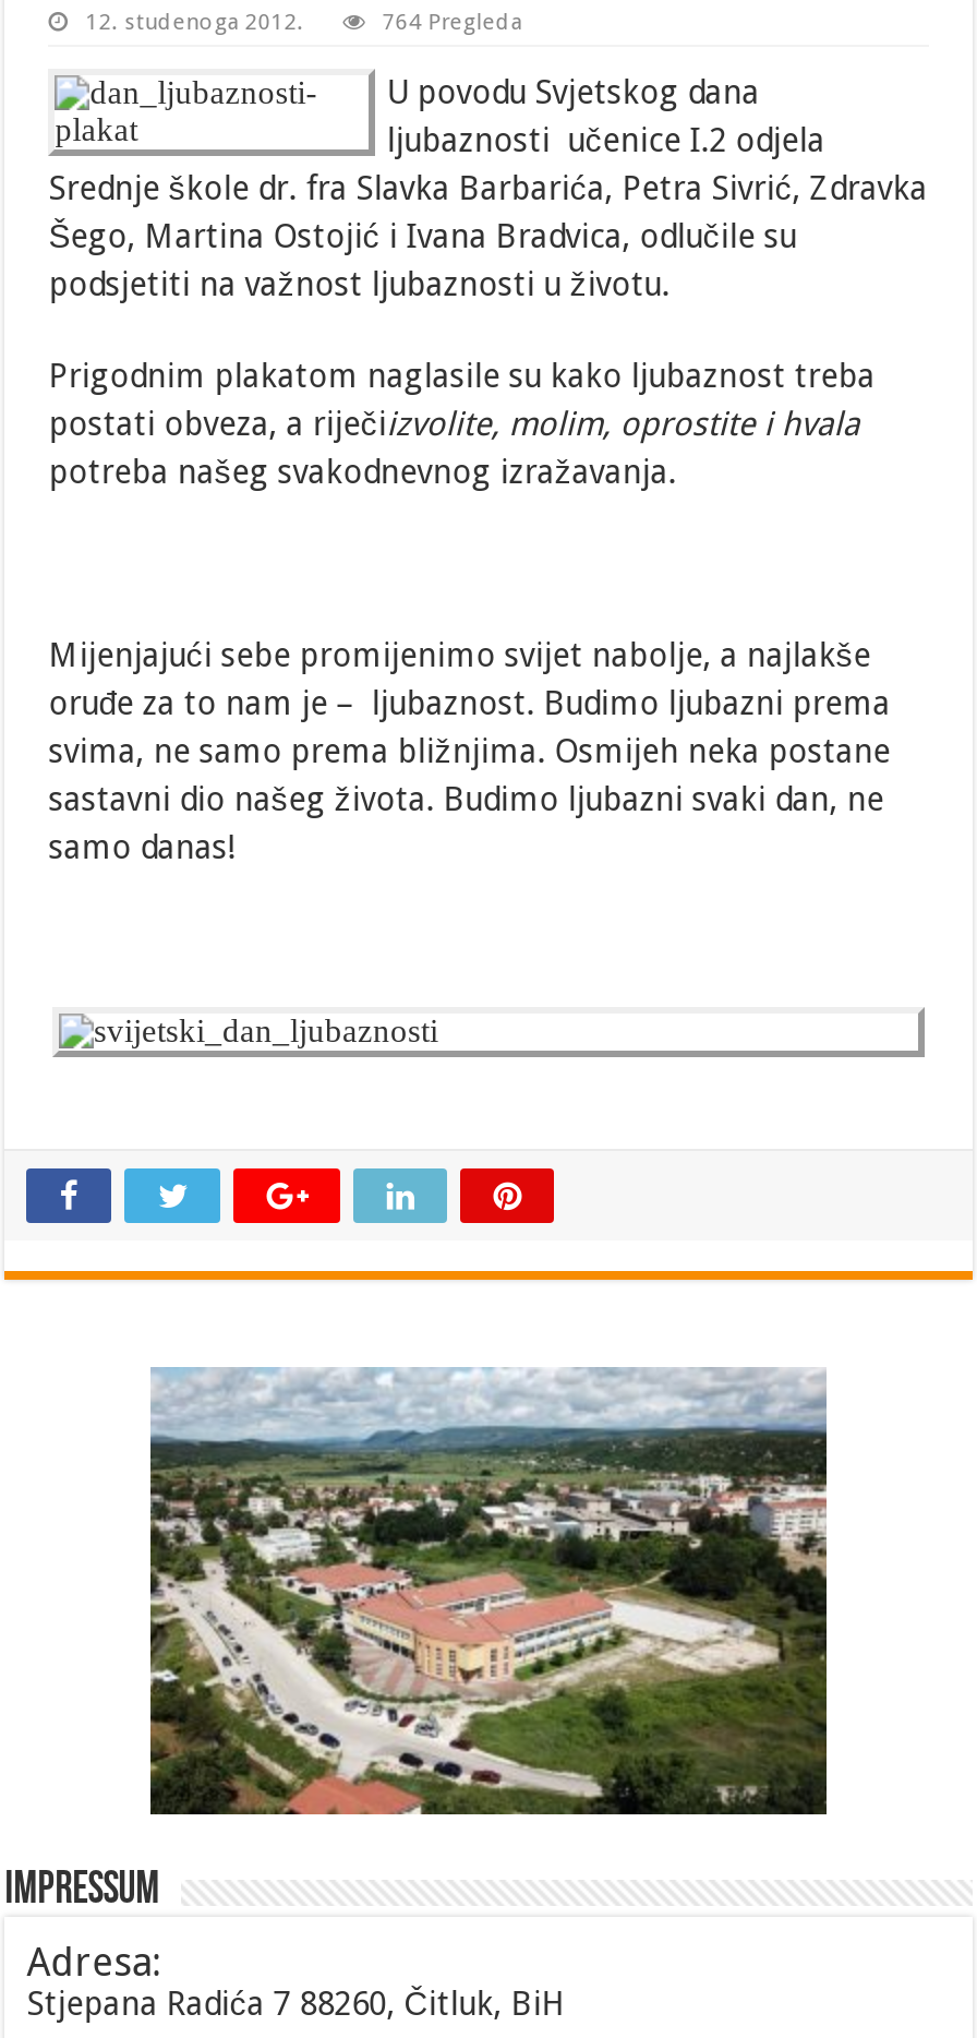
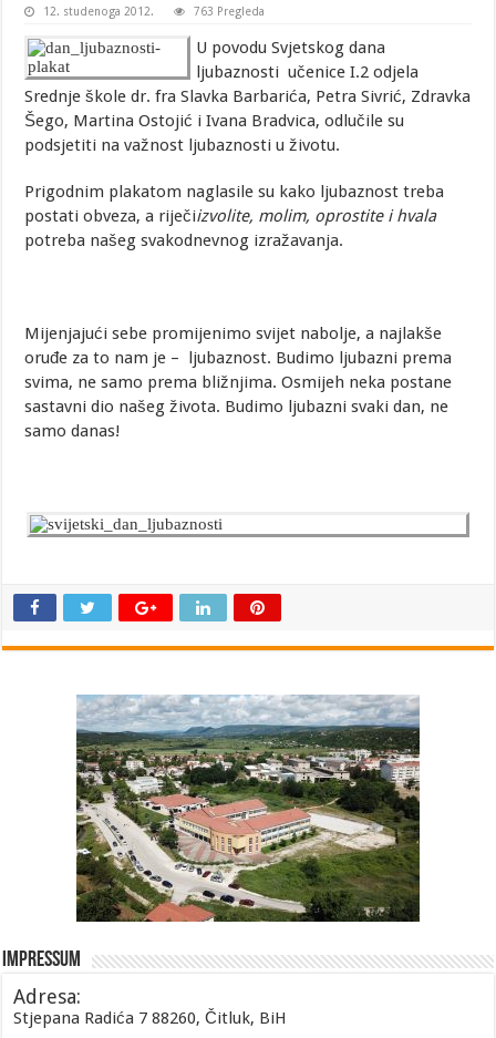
- 764 Pregleda
+ 763 Pregleda
